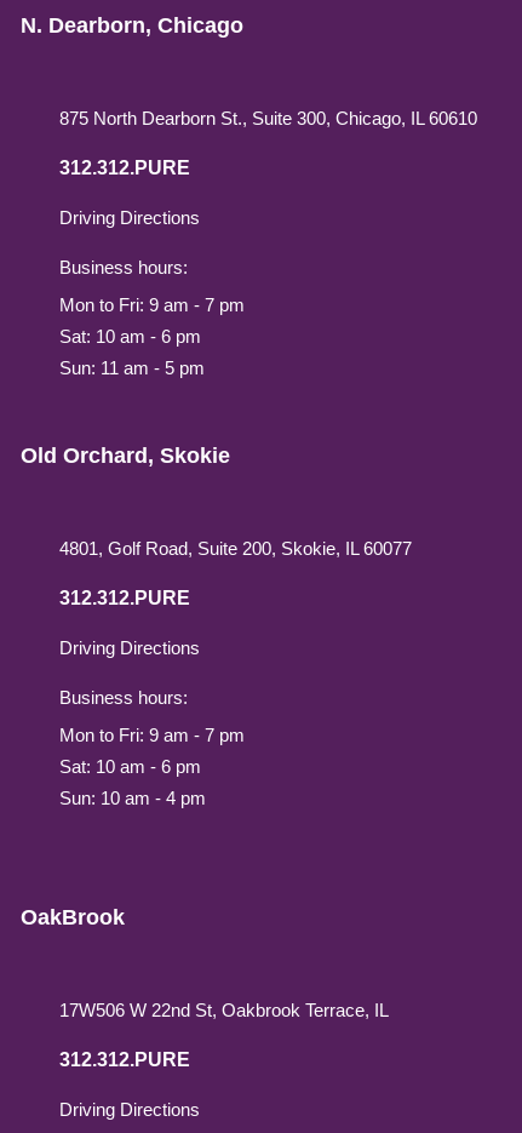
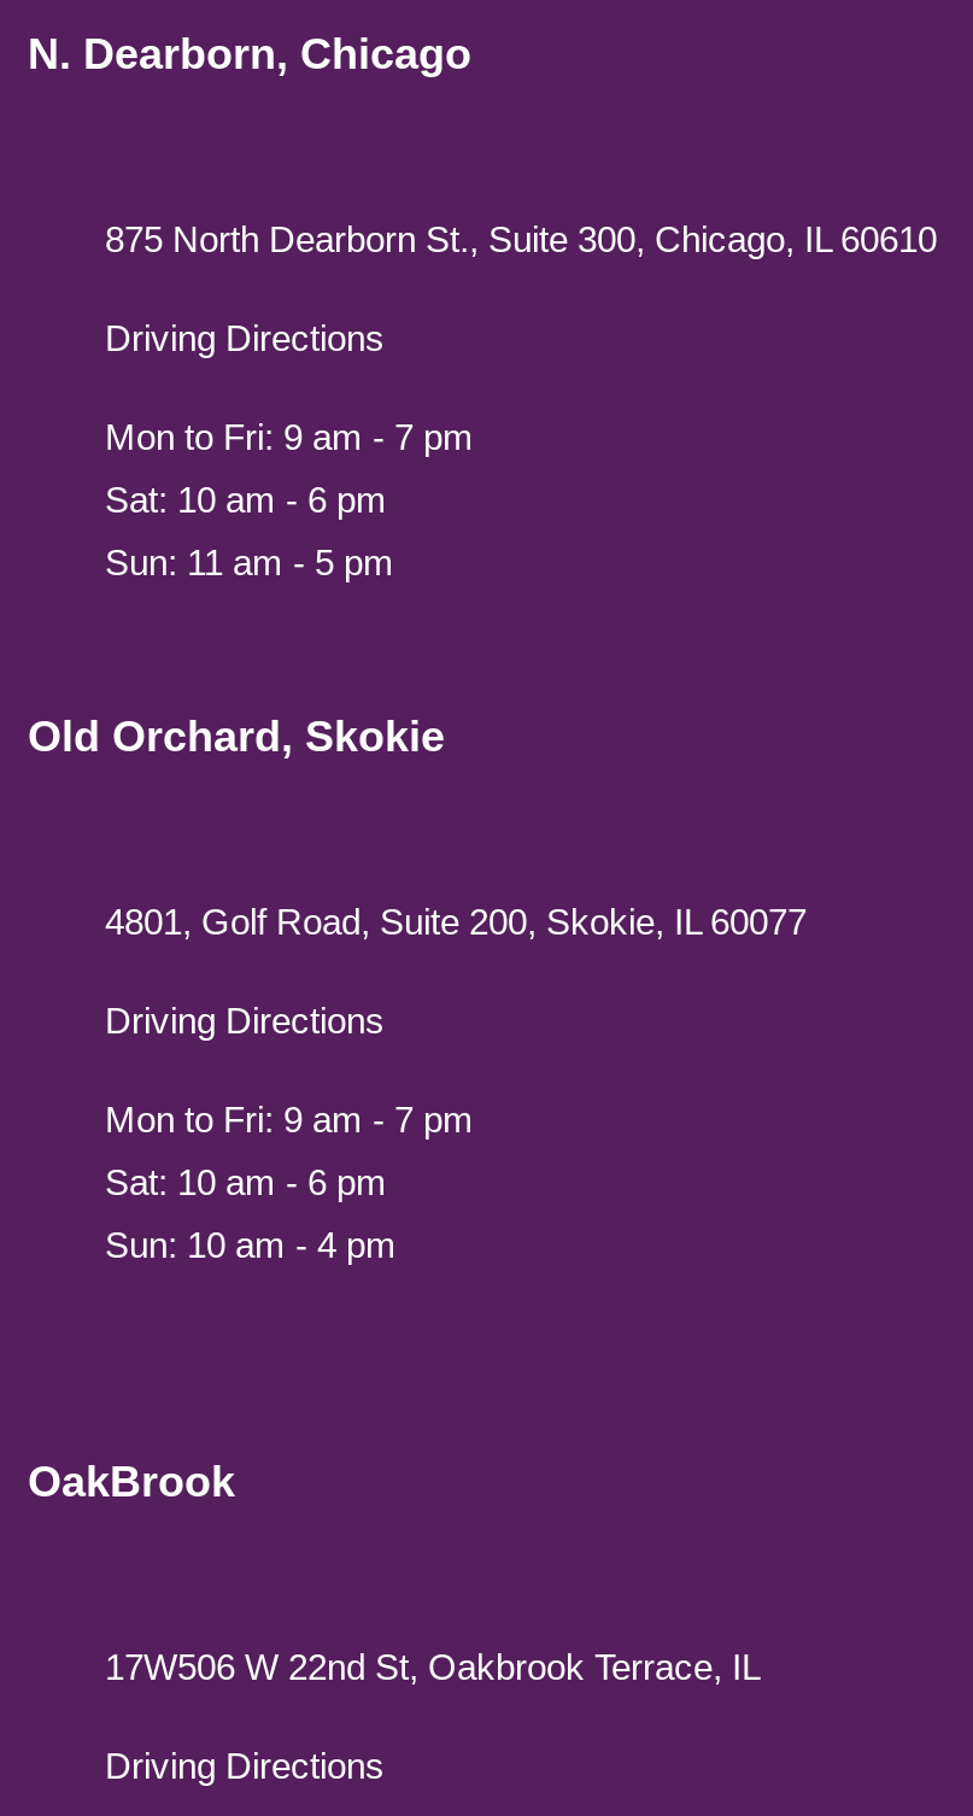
- 312.312.PURE

- Business hours:

- 312.312.PURE

- Business hours:

- 312.312.PURE
